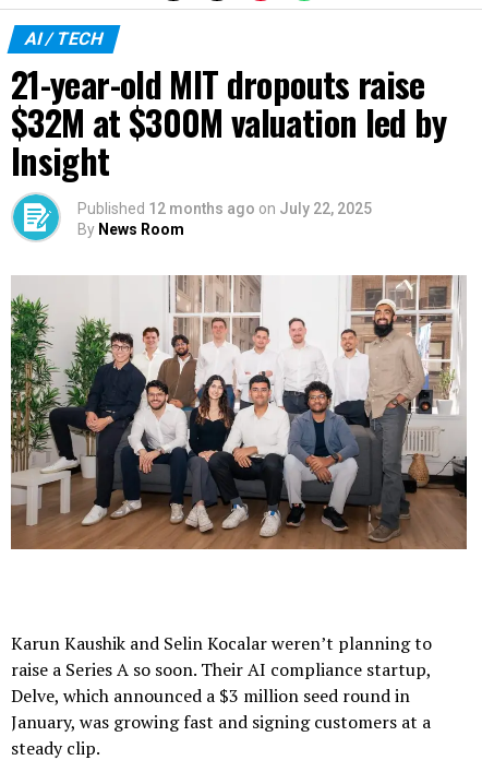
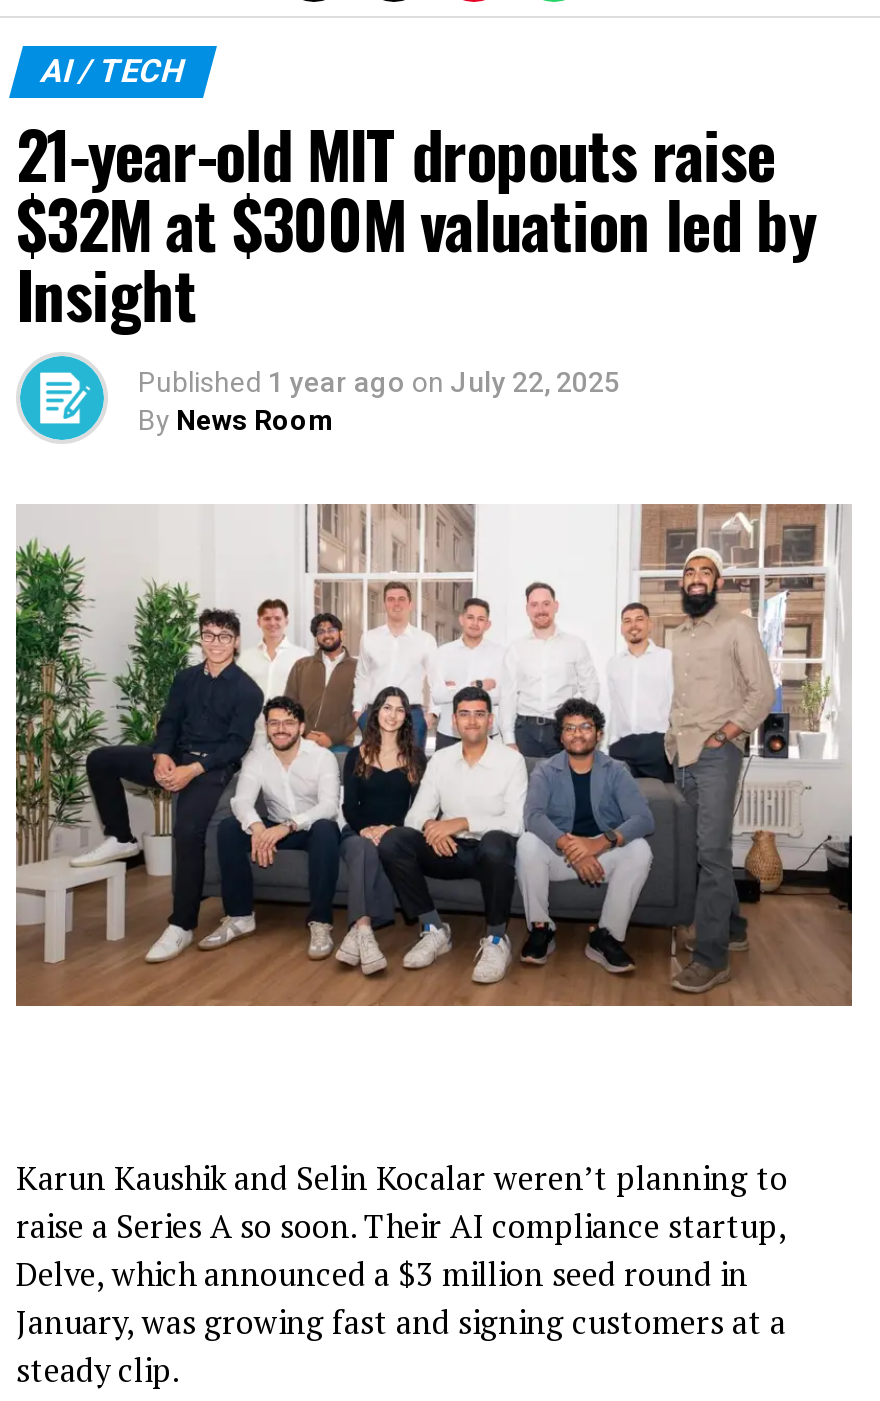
- Published 12 months ago on July 22, 2025
+ Published 1 year ago on July 22, 2025
